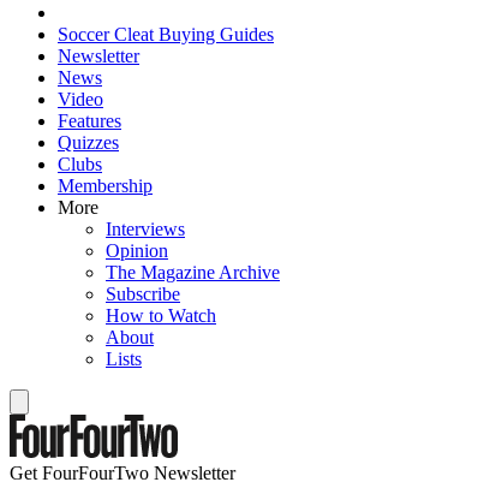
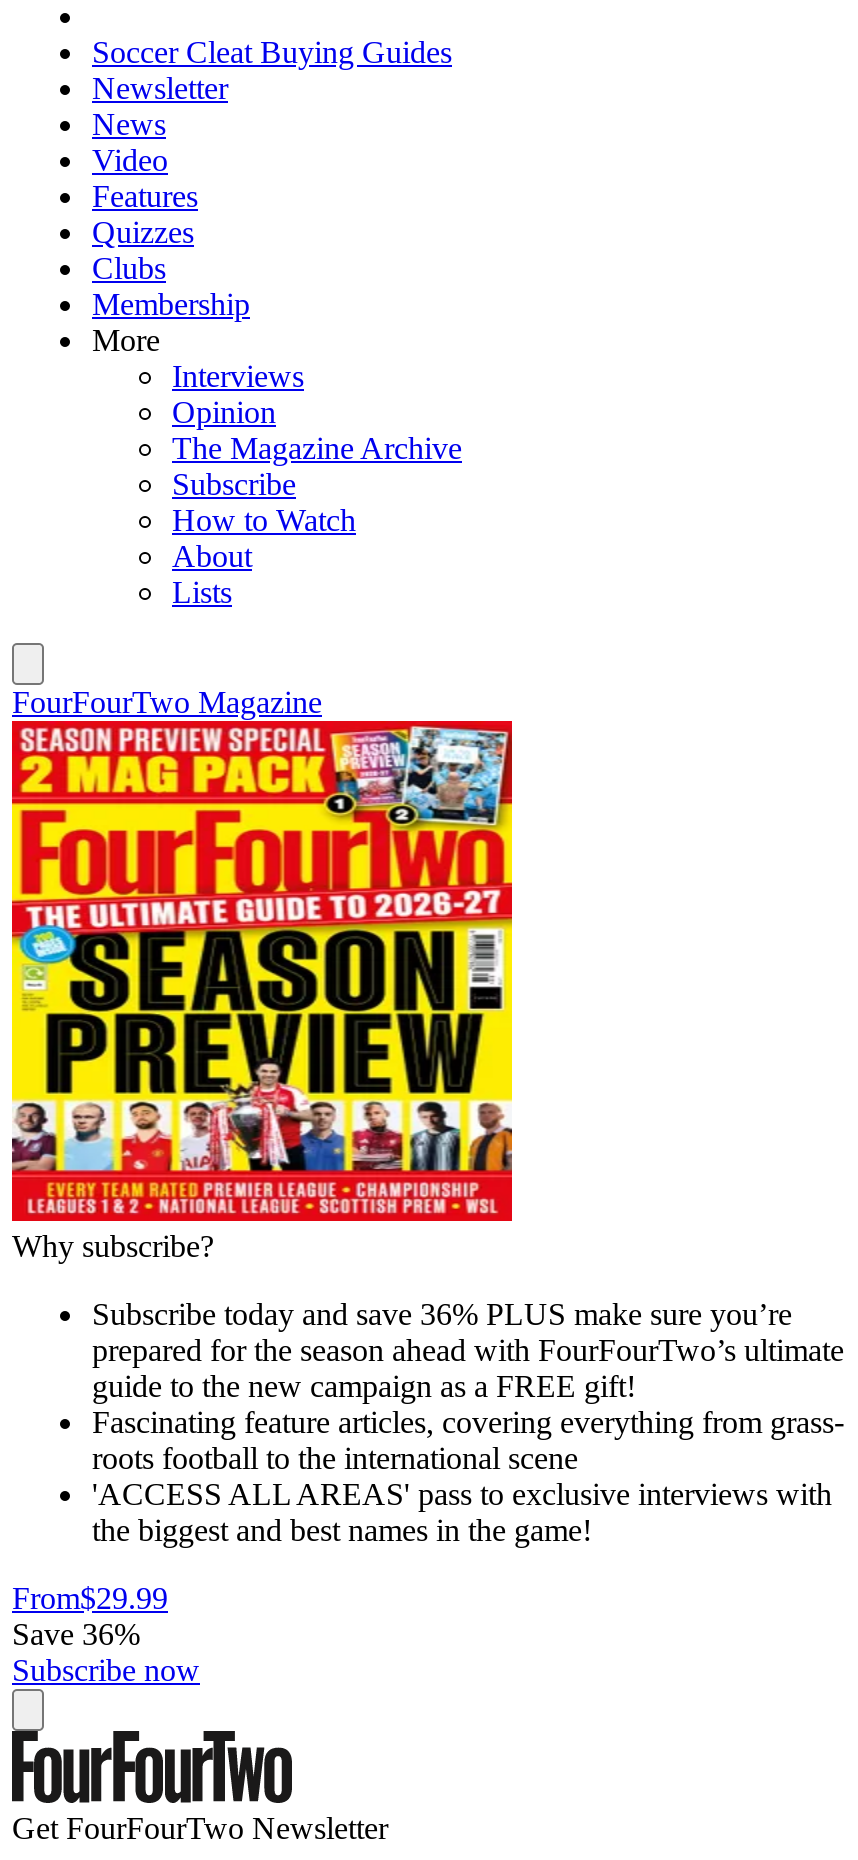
+ [image]
+ Why subscribe?
+ Subscribe today and save 36% PLUS make sure you’re
+ prepared for the season ahead with FourFourTwo’s ultimate
+ guide to the new campaign as a FREE gift!
+ Fascinating feature articles, covering everything from grass-
+ roots football to the international scene
+ 'ACCESS ALL AREAS' pass to exclusive interviews with
+ the biggest and best names in the game!
+ From$29.99
+ Save 36%
+ Subscribe now

+ FourFourTwo Magazine
